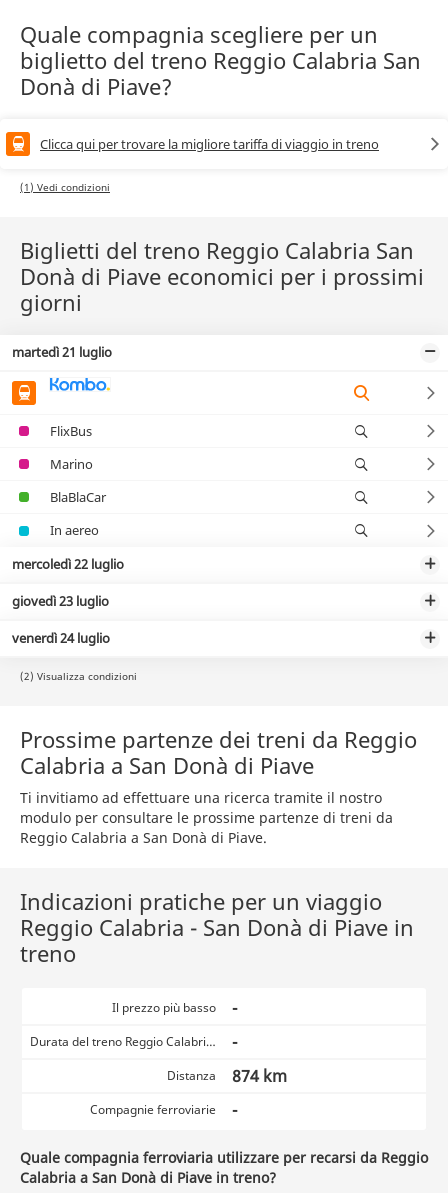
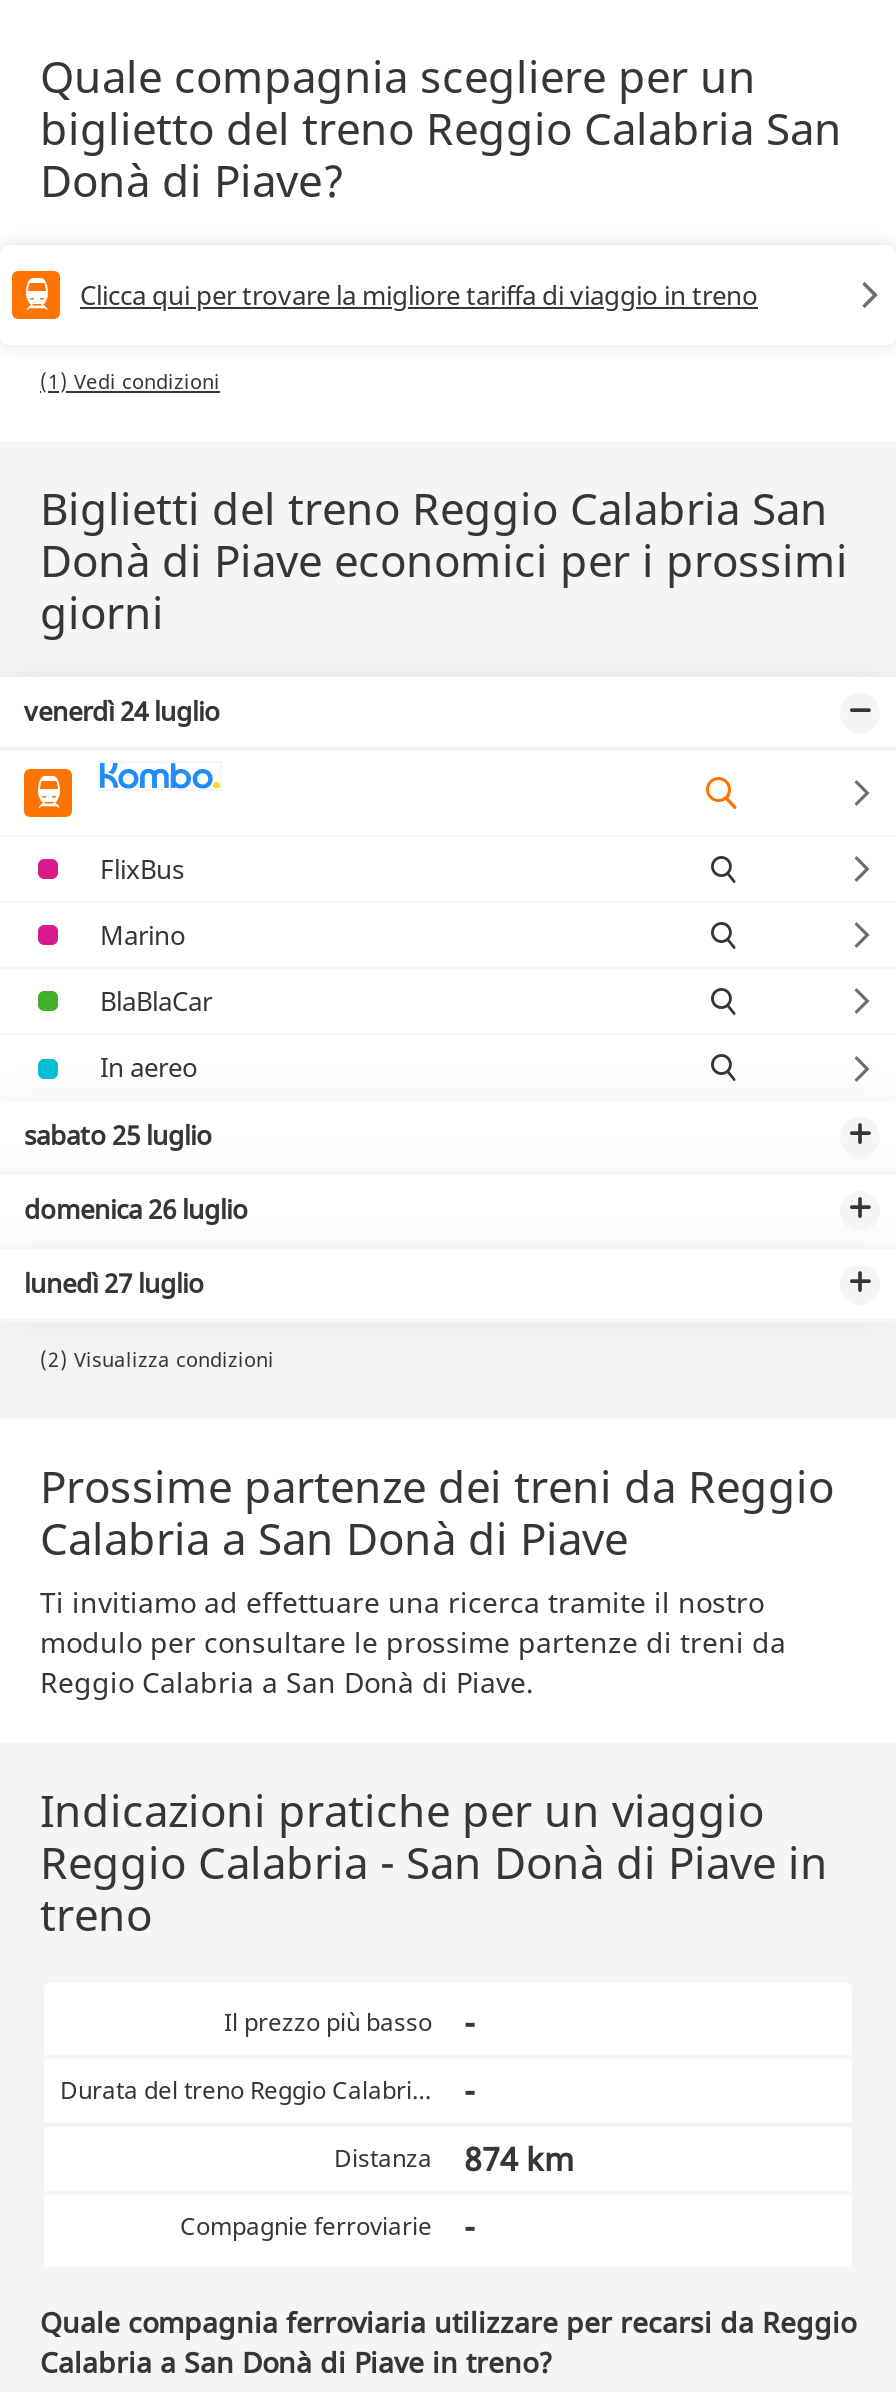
- martedì 21 luglio

+ lunedì 27 luglio

- mercoledì 22 luglio
+ sabato 25 luglio

- giovedì 23 luglio
+ domenica 26 luglio

moved up: venerdì 24 luglio
